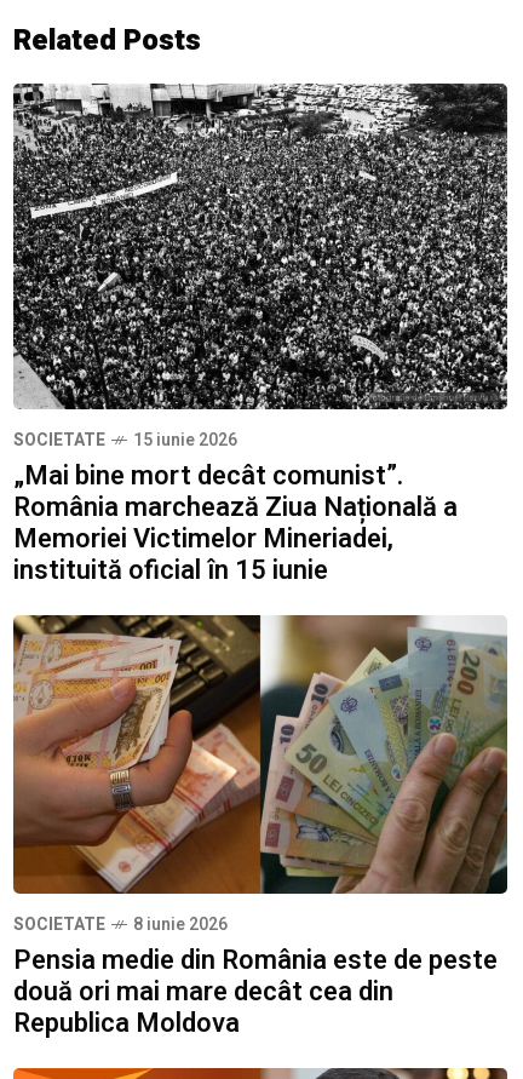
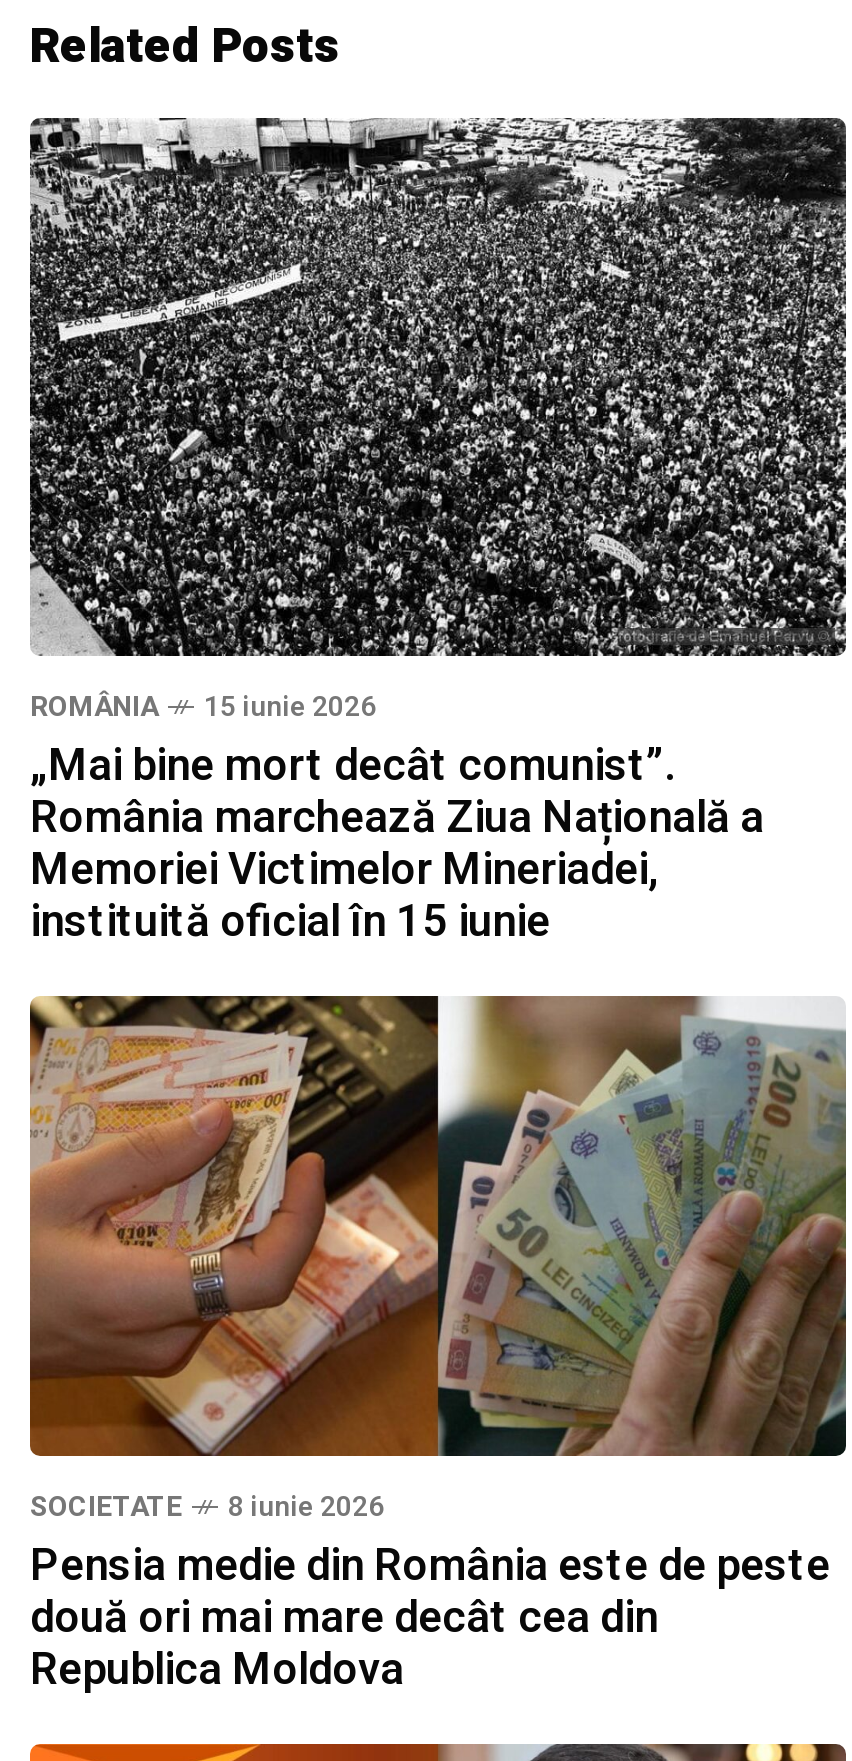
- SOCIETATE
+ ROMÂNIA
